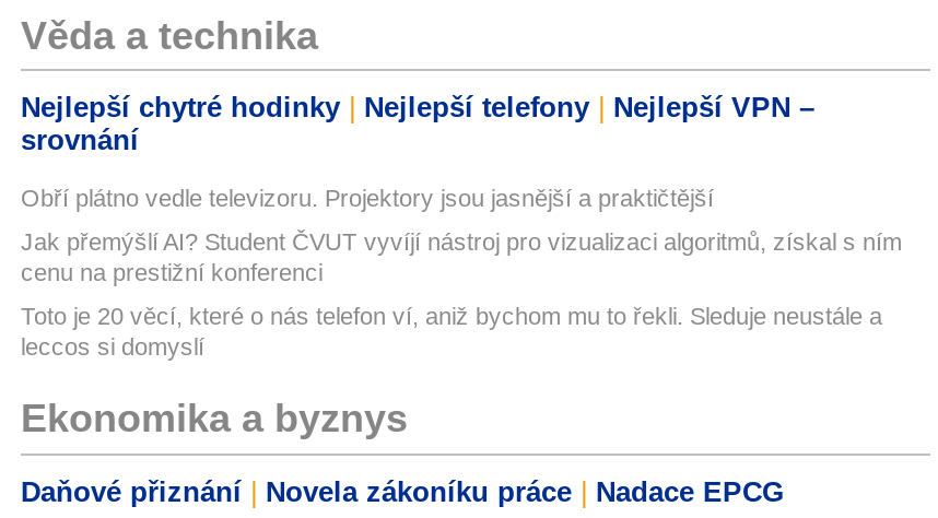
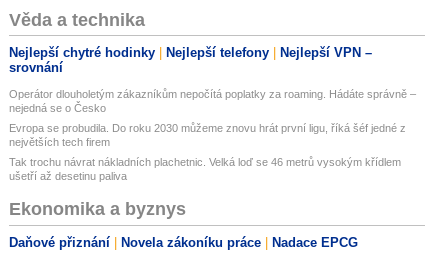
- Obří plátno vedle televizoru. Projektory jsou jasnější a praktičtější
+ Operátor dlouholetým zákazníkům nepočítá poplatky za roaming. Hádáte správně –
+ nejedná se o Česko

- Jak přemýšlí AI? Student ČVUT vyvíjí nástroj pro vizualizaci algoritmů, získal s ním
- cenu na prestižní konferenci
+ Evropa se probudila. Do roku 2030 můžeme znovu hrát první ligu, říká šéf jedné z
+ největších tech firem

- Toto je 20 věcí, které o nás telefon ví, aniž bychom mu to řekli. Sleduje neustále a
- leccos si domyslí
+ Tak trochu návrat nákladních plachetnic. Velká loď se 46 metrů vysokým křídlem
+ ušetří až desetinu paliva
